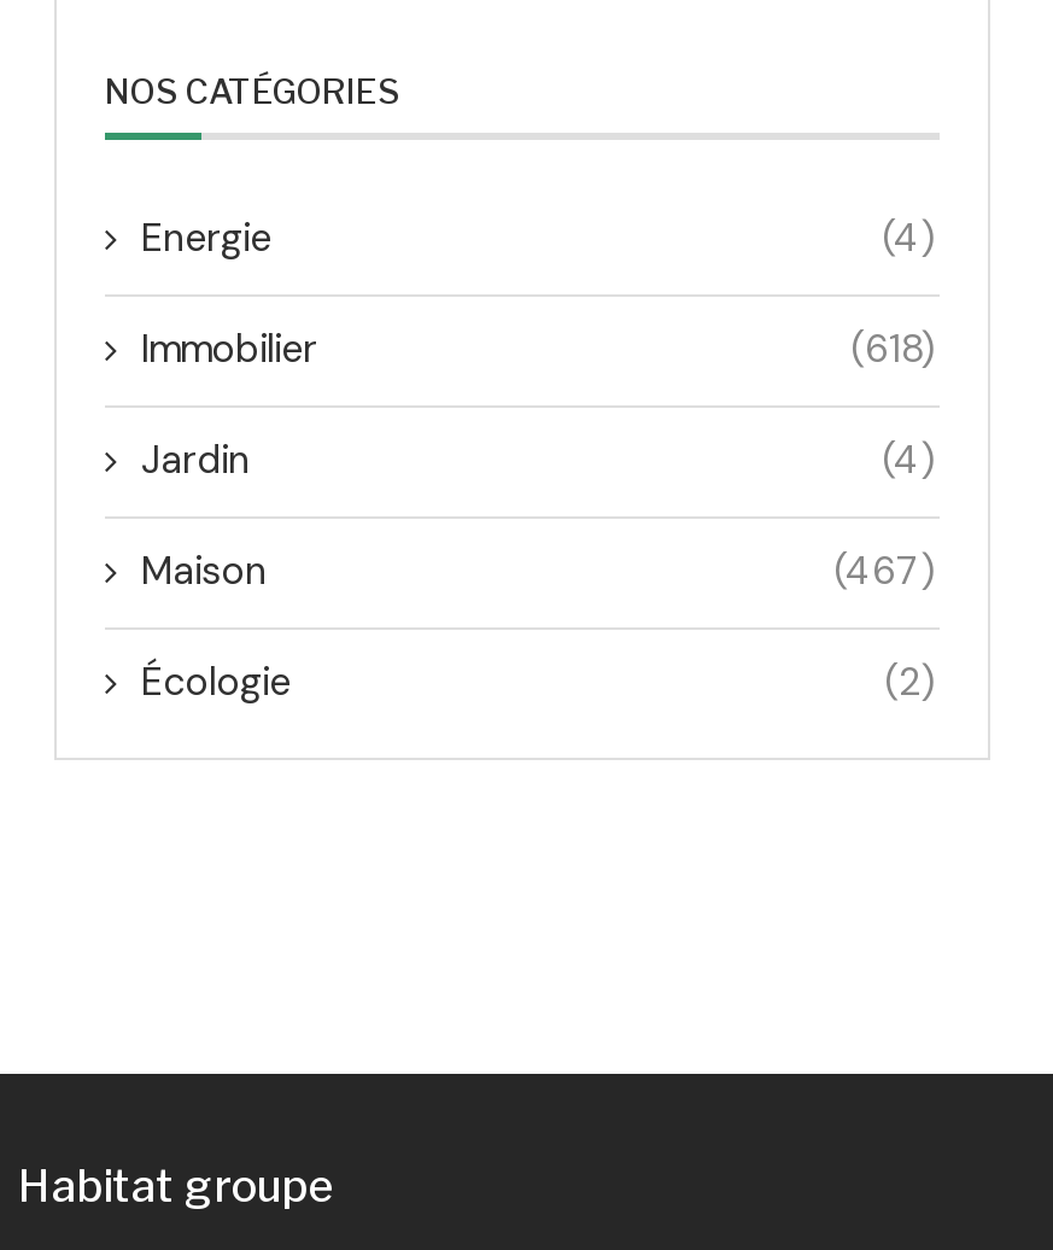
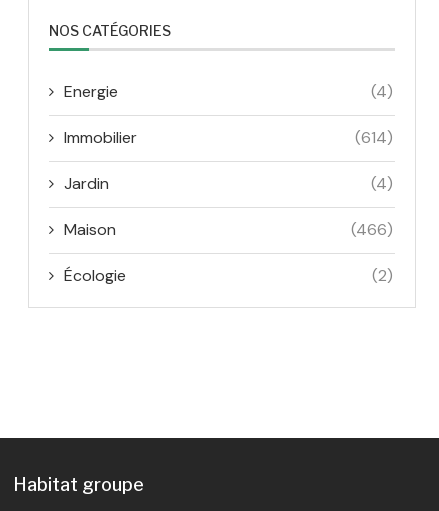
- (618)
+ (614)

- (467)
+ (466)
